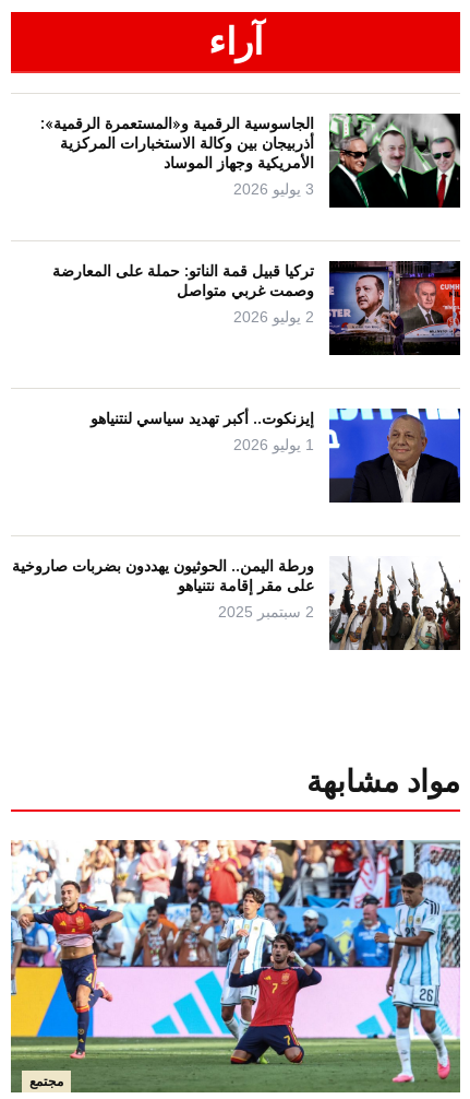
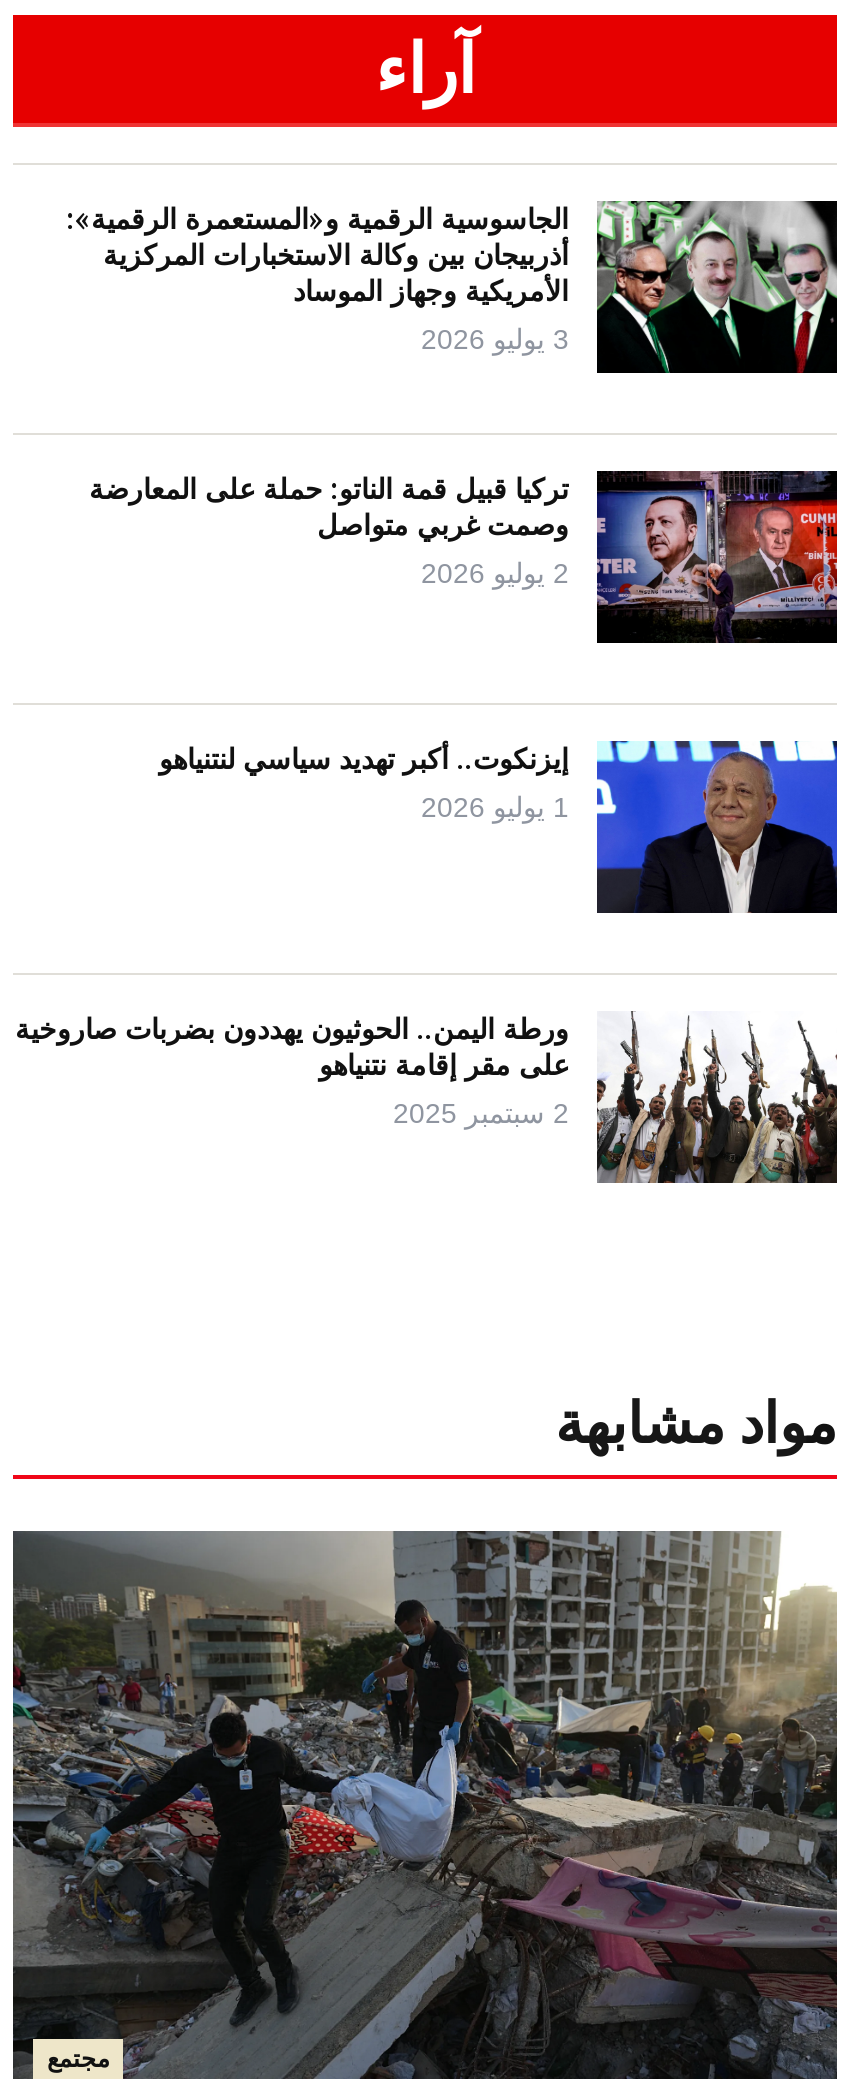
- [image]
+ [image]
